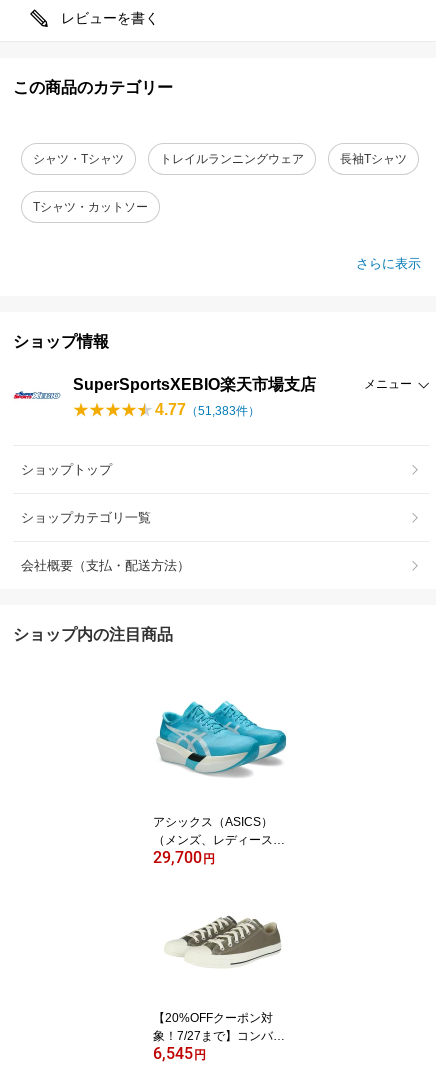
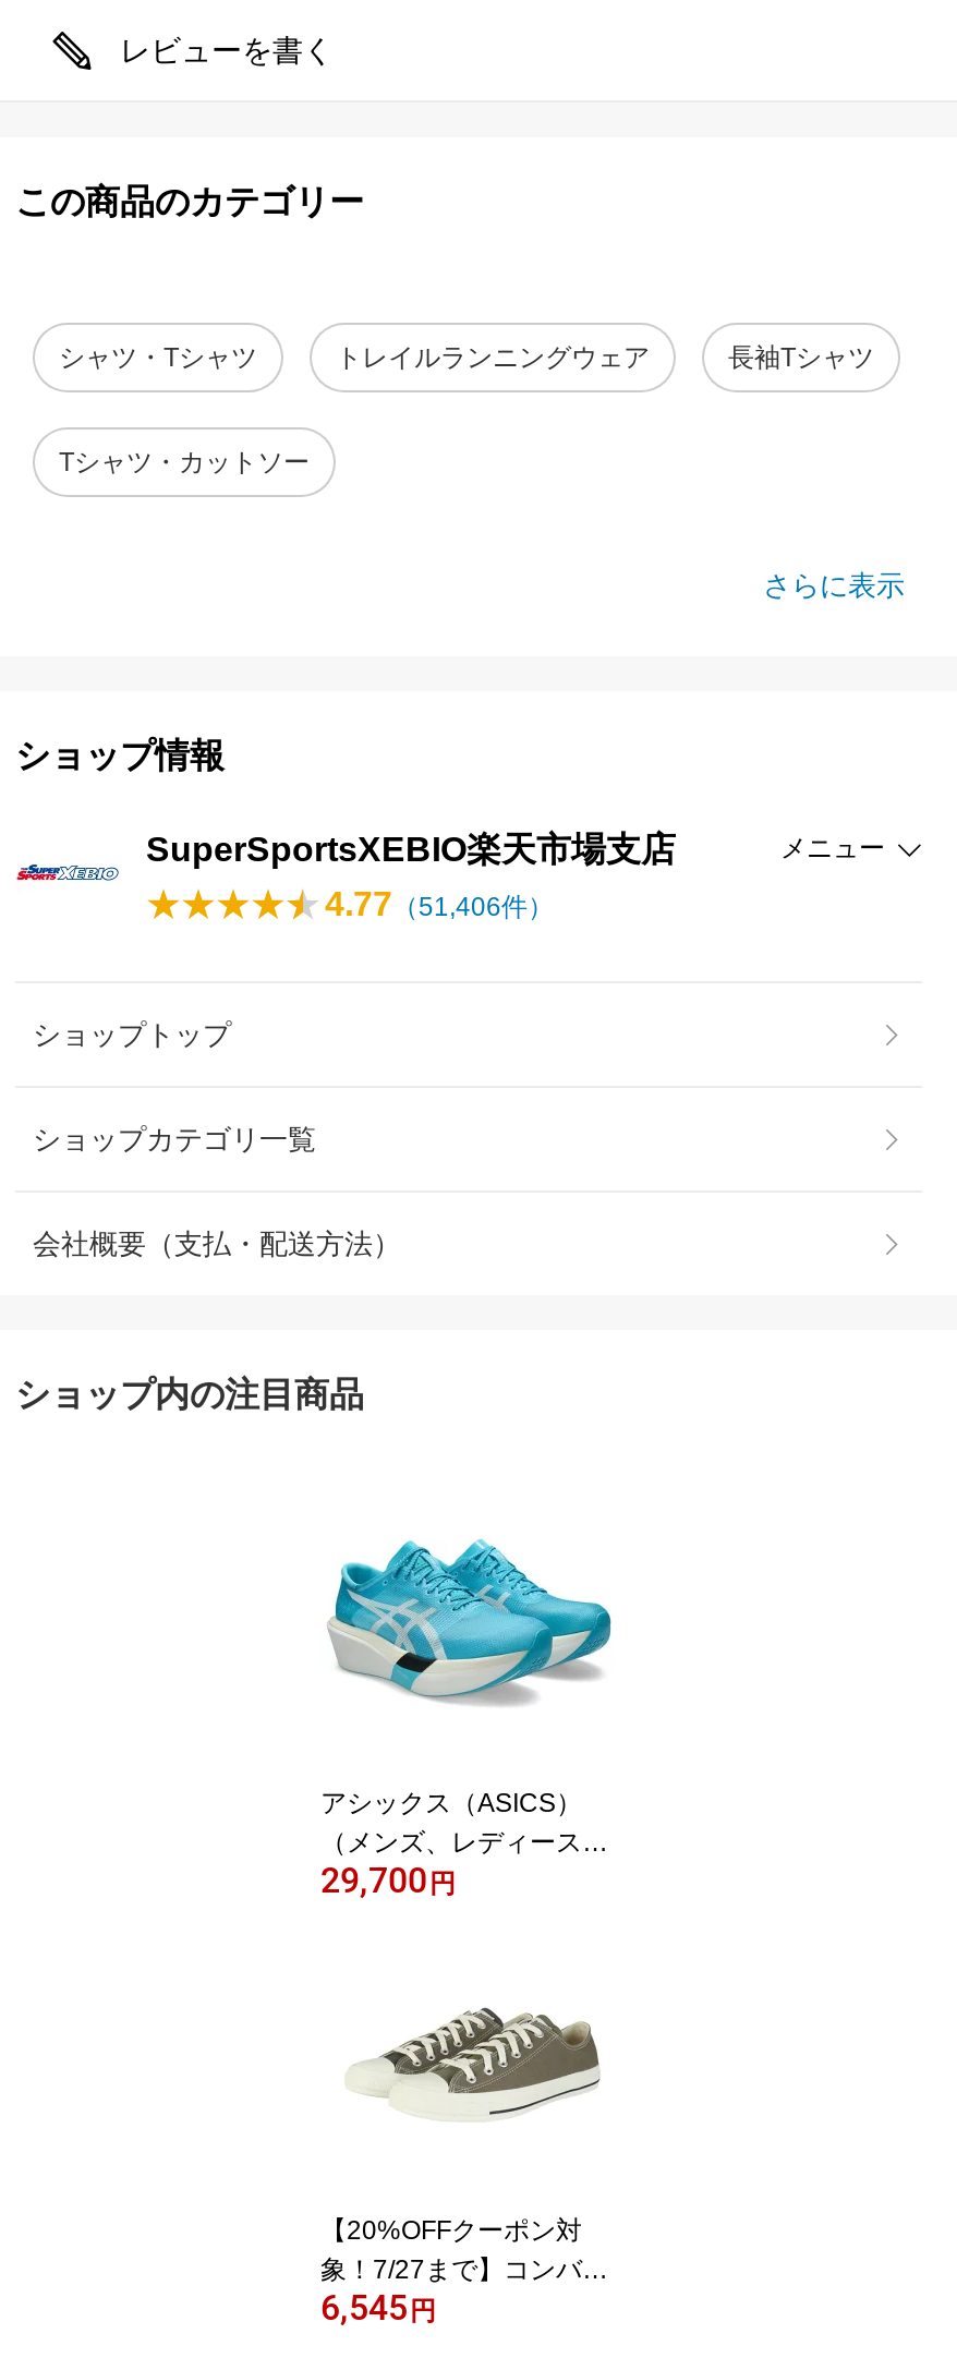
- 4.77（51,383件）
+ 4.77（51,406件）
